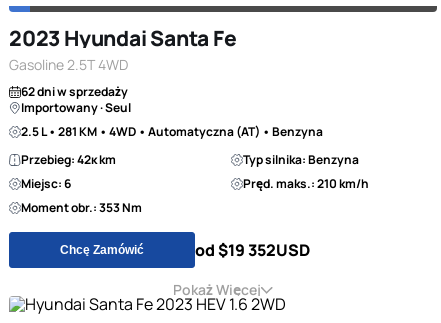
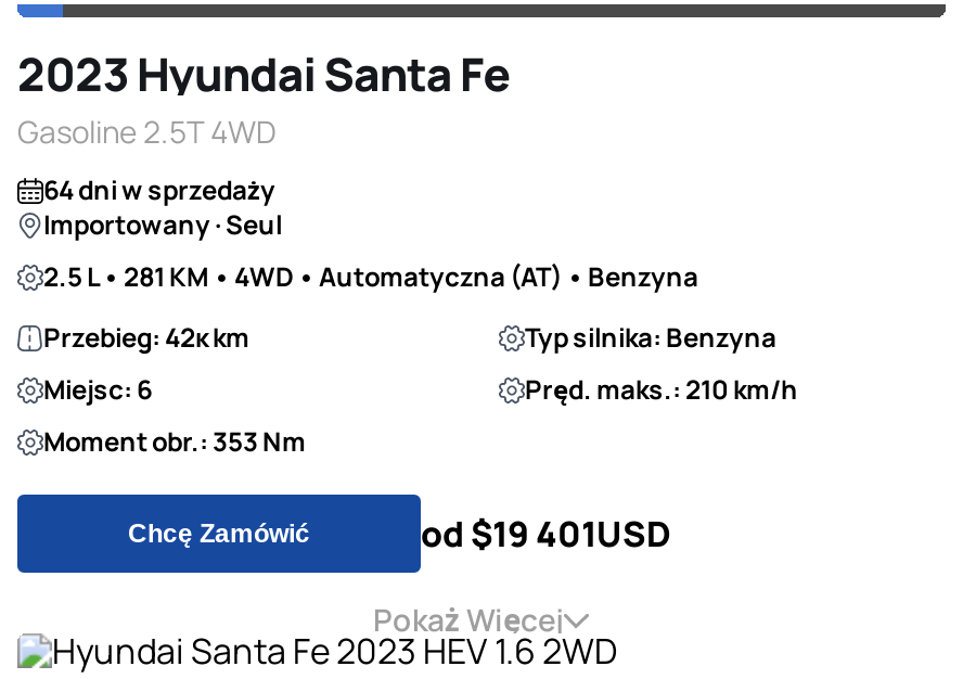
- 62 dni w sprzedaży
+ 64 dni w sprzedaży

- od $19 352USD
+ od $19 401USD
